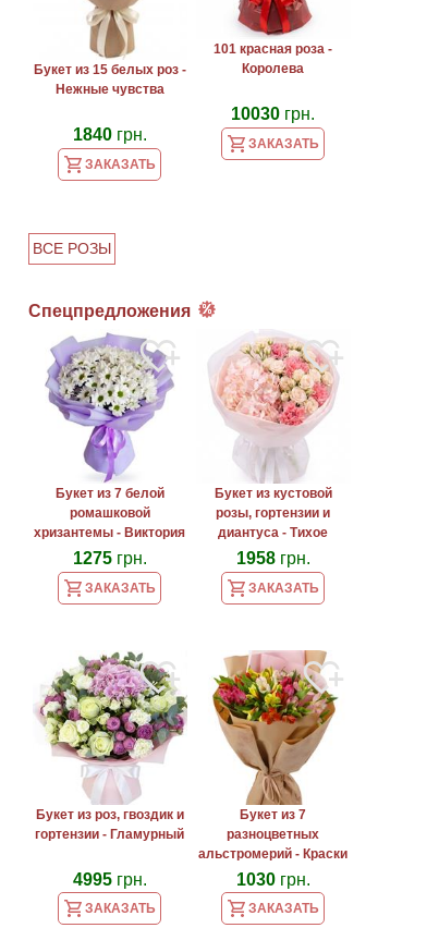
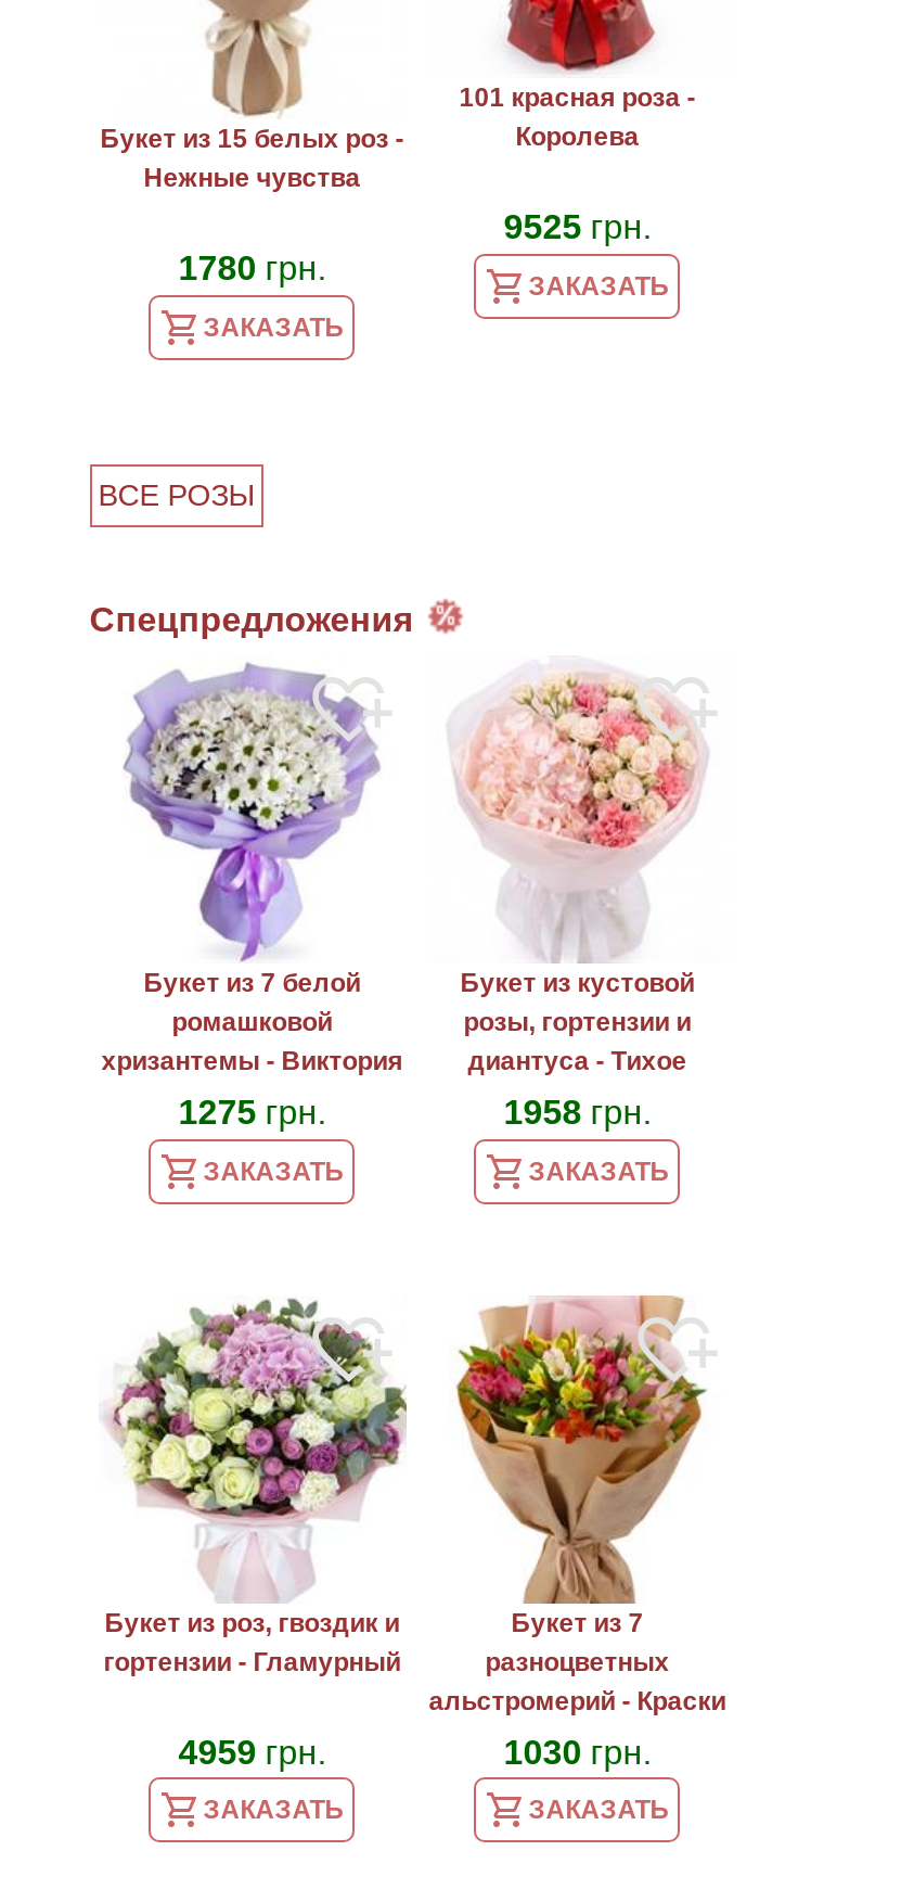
- 10030 грн.
+ 9525 грн.

- 1840 грн.
+ 1780 грн.

- 4995 грн.
+ 4959 грн.
